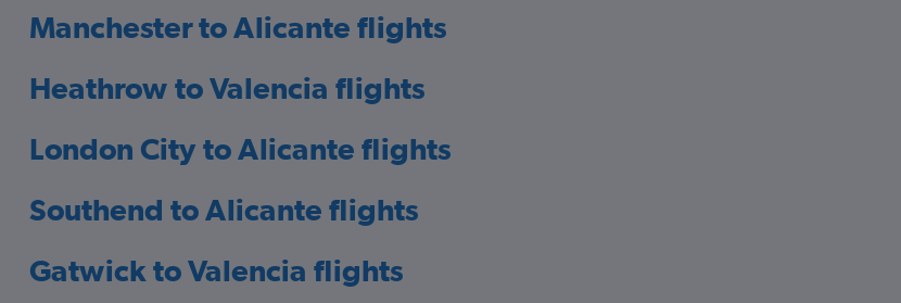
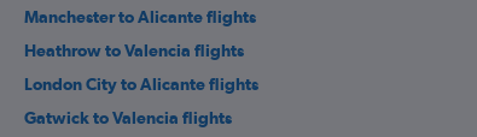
- Southend to Alicante flights
